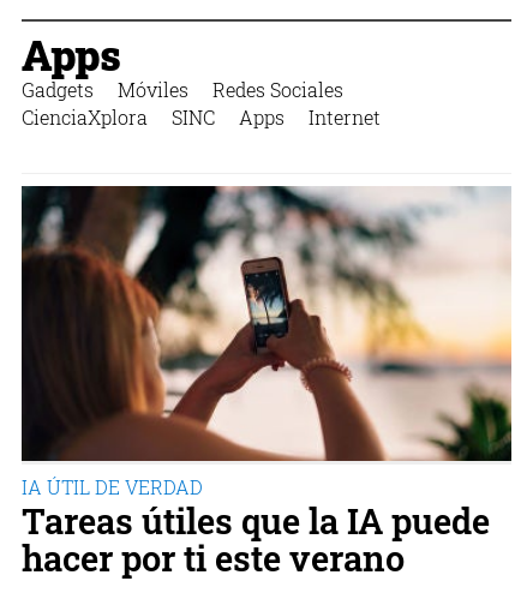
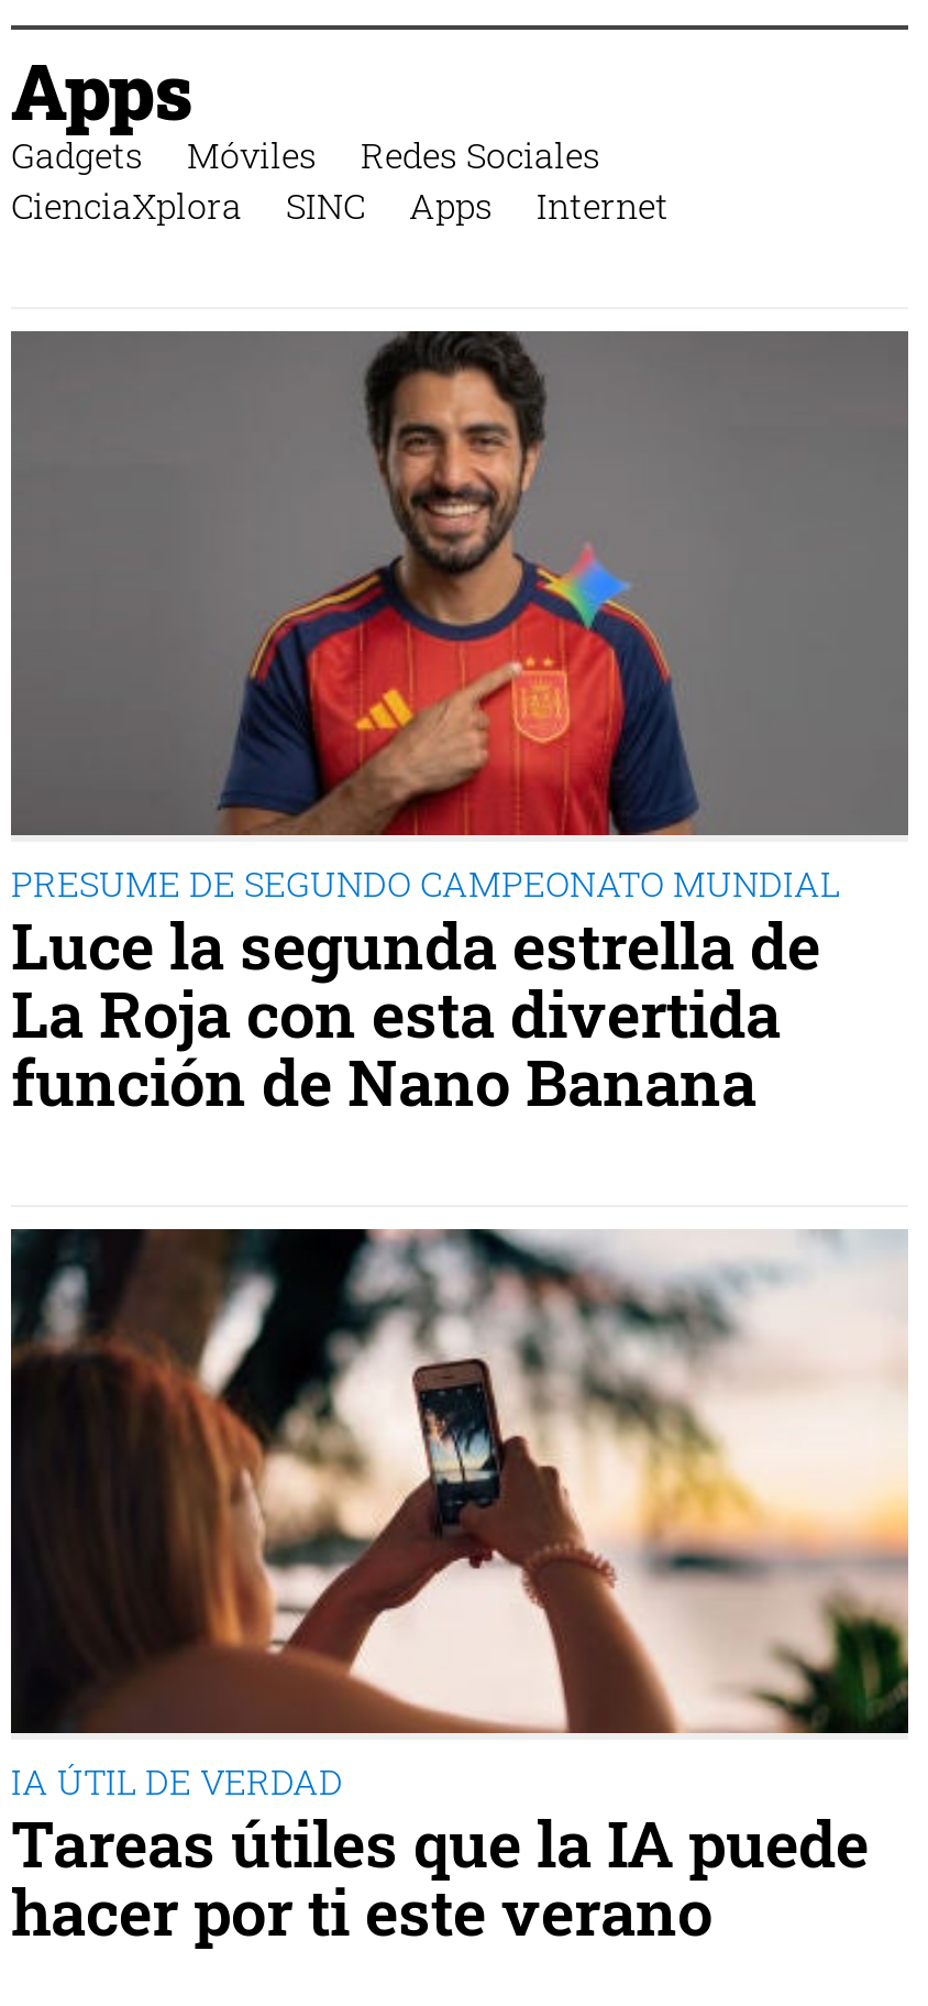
+ [image]
+ PRESUME DE SEGUNDO CAMPEONATO MUNDIAL
+ Luce la segunda estrella de
+ La Roja con esta divertida
+ función de Nano Banana
